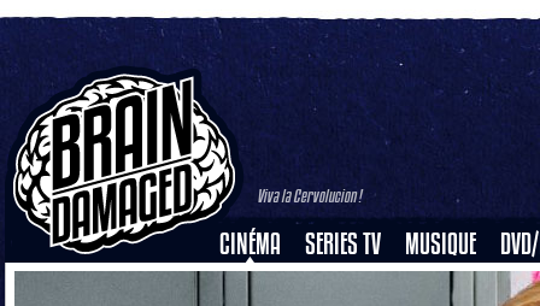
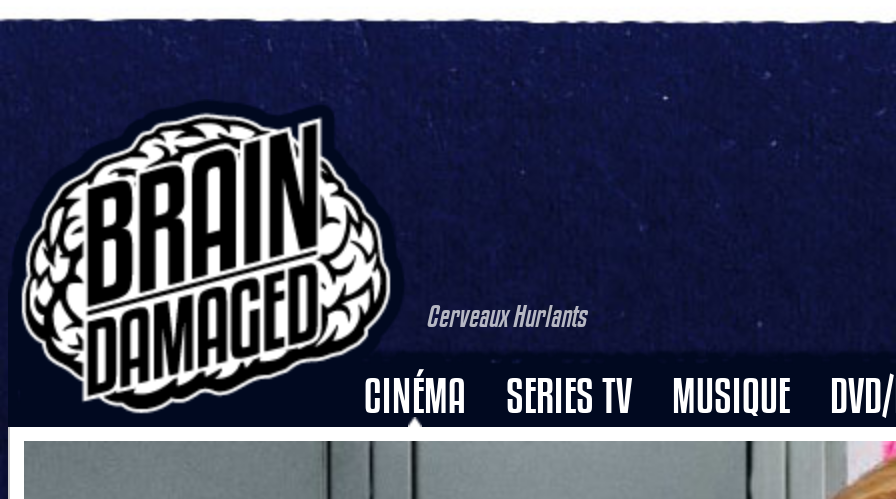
- Viva la Cervolucion !
+ Cerveaux Hurlants
